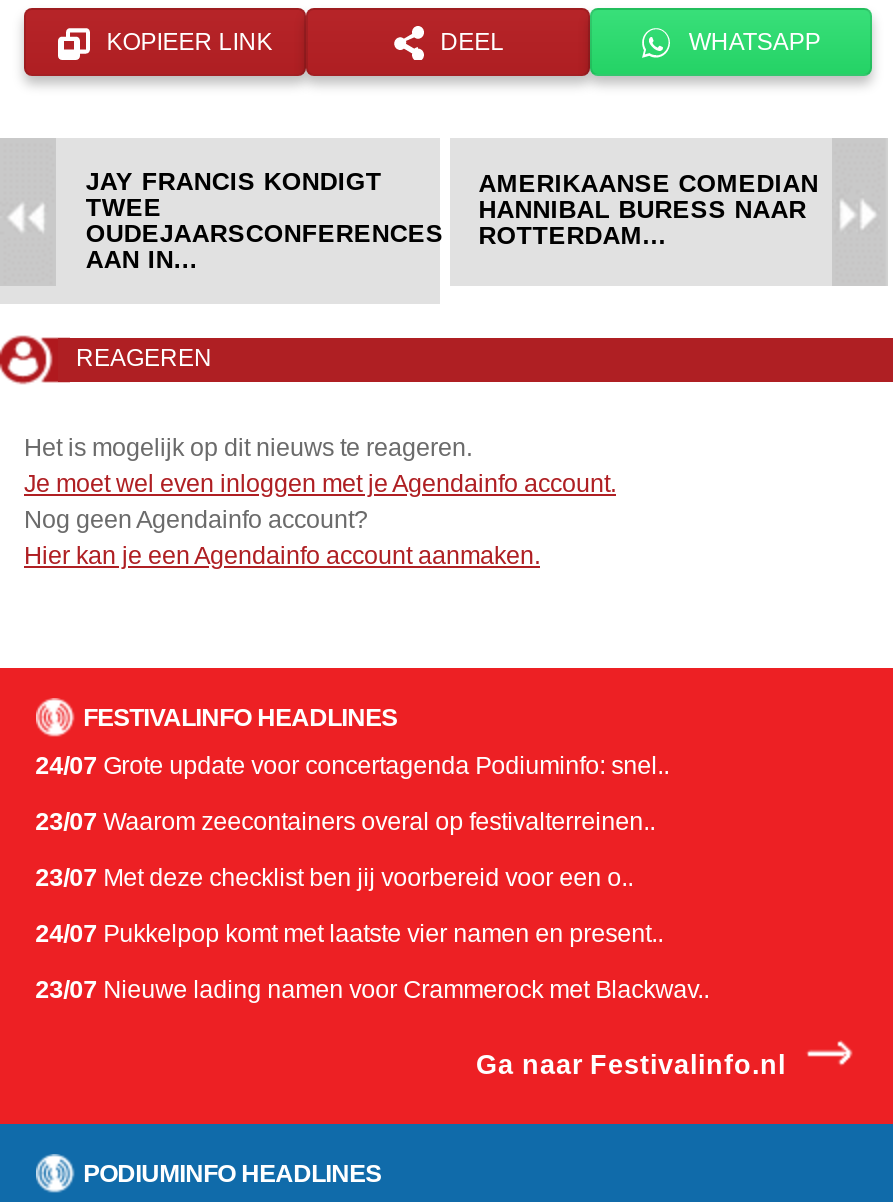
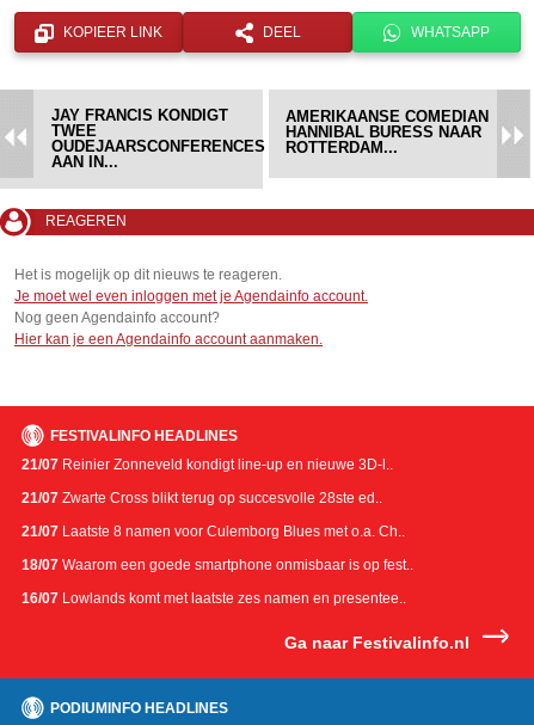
- 24/07 Grote update voor concertagenda Podiuminfo: snel..
+ 21/07 Reinier Zonneveld kondigt line-up en nieuwe 3D-l..

- 23/07 Waarom zeecontainers overal op festivalterreinen..
+ 21/07 Zwarte Cross blikt terug op succesvolle 28ste ed..

- 23/07 Met deze checklist ben jij voorbereid voor een o..
+ 21/07 Laatste 8 namen voor Culemborg Blues met o.a. Ch..

- 24/07 Pukkelpop komt met laatste vier namen en present..
+ 18/07 Waarom een goede smartphone onmisbaar is op fest..

- 23/07 Nieuwe lading namen voor Crammerock met Blackwav..
+ 16/07 Lowlands komt met laatste zes namen en presentee..
